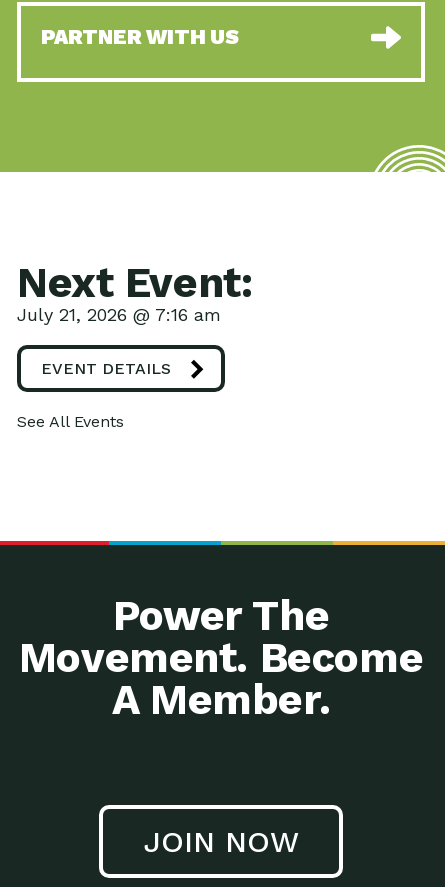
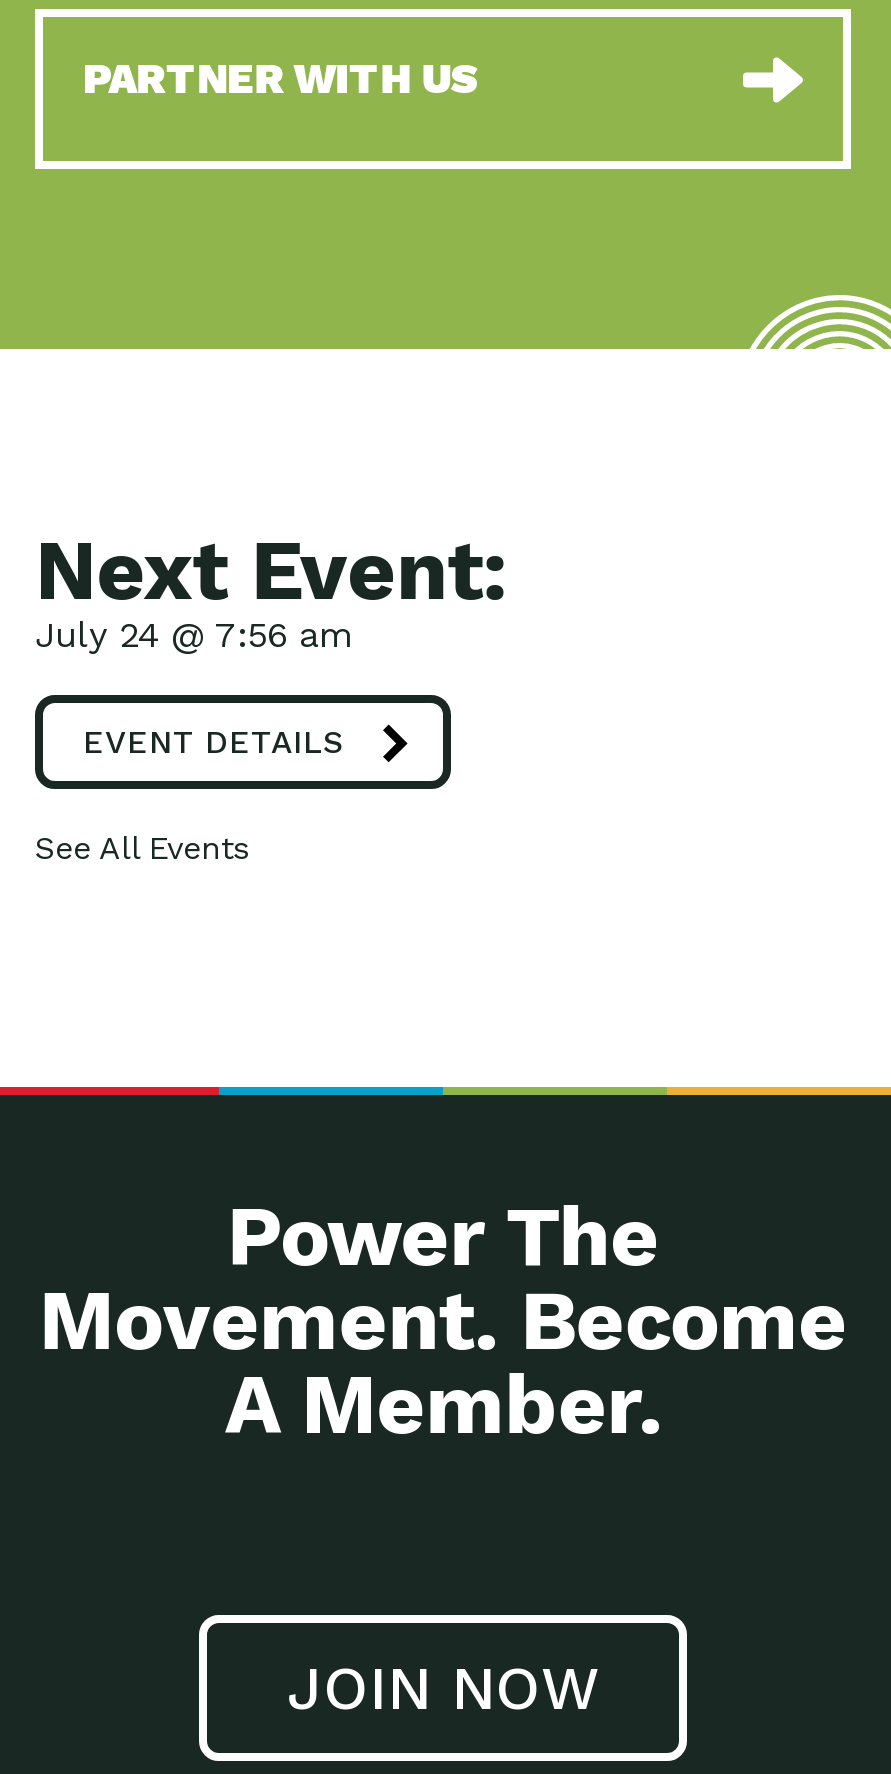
- July 21, 2026 @ 7:16 am
+ July 24 @ 7:56 am
